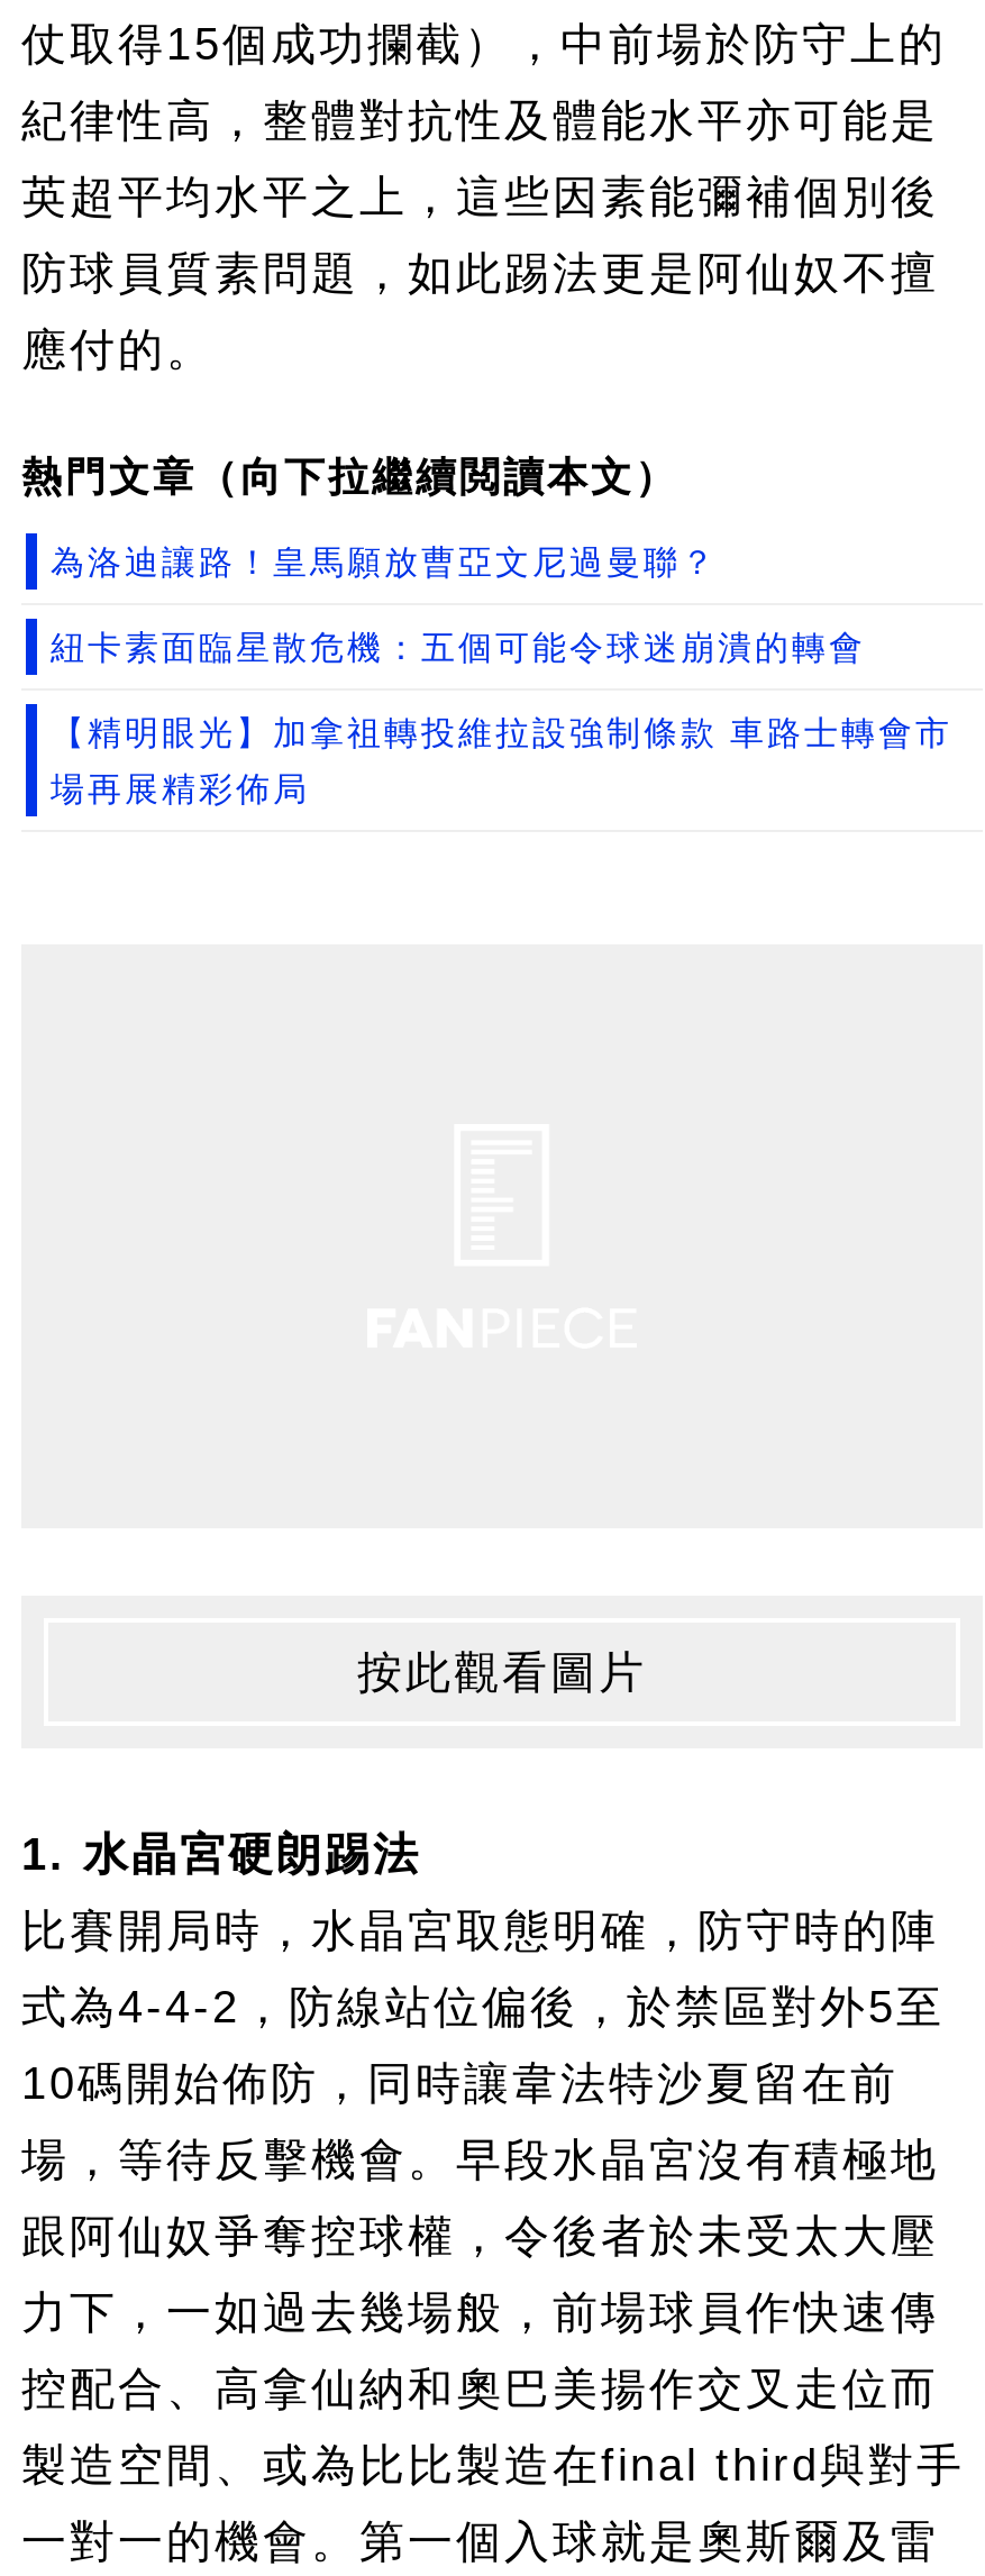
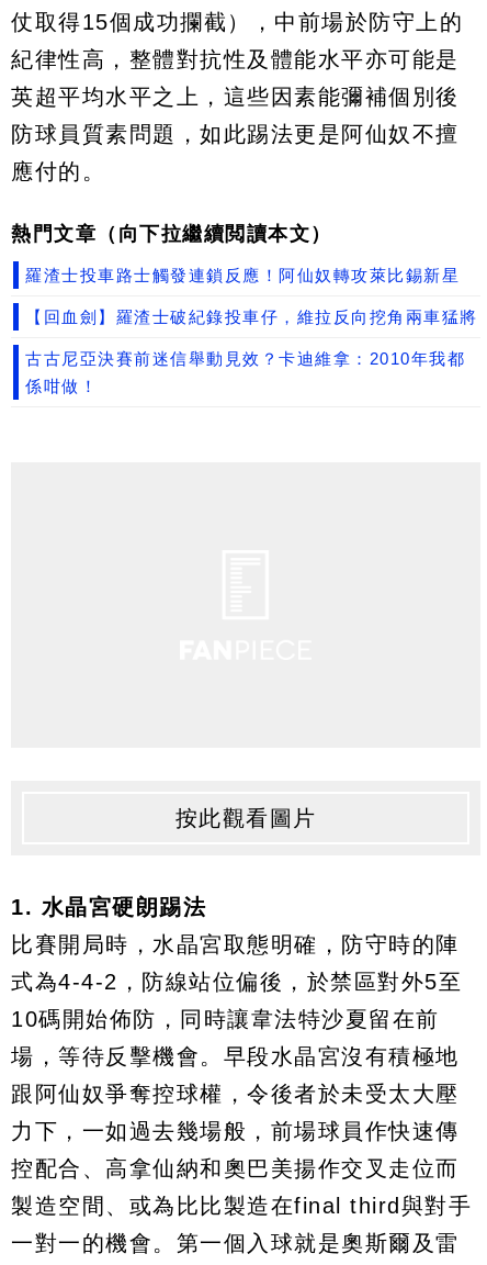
- 為洛迪讓路！皇馬願放曹亞文尼過曼聯？
+ 羅渣士投車路士觸發連鎖反應！阿仙奴轉攻萊比錫新星

- 紐卡素面臨星散危機：五個可能令球迷崩潰的轉會
+ 【回血劍】羅渣士破紀錄投車仔，維拉反向挖角兩車猛將

- 【精明眼光】加拿祖轉投維拉設強制條款 車路士轉會市
+ 古古尼亞決賽前迷信舉動見效？卡迪維拿：2010年我都

- 場再展精彩佈局
+ 係咁做！
